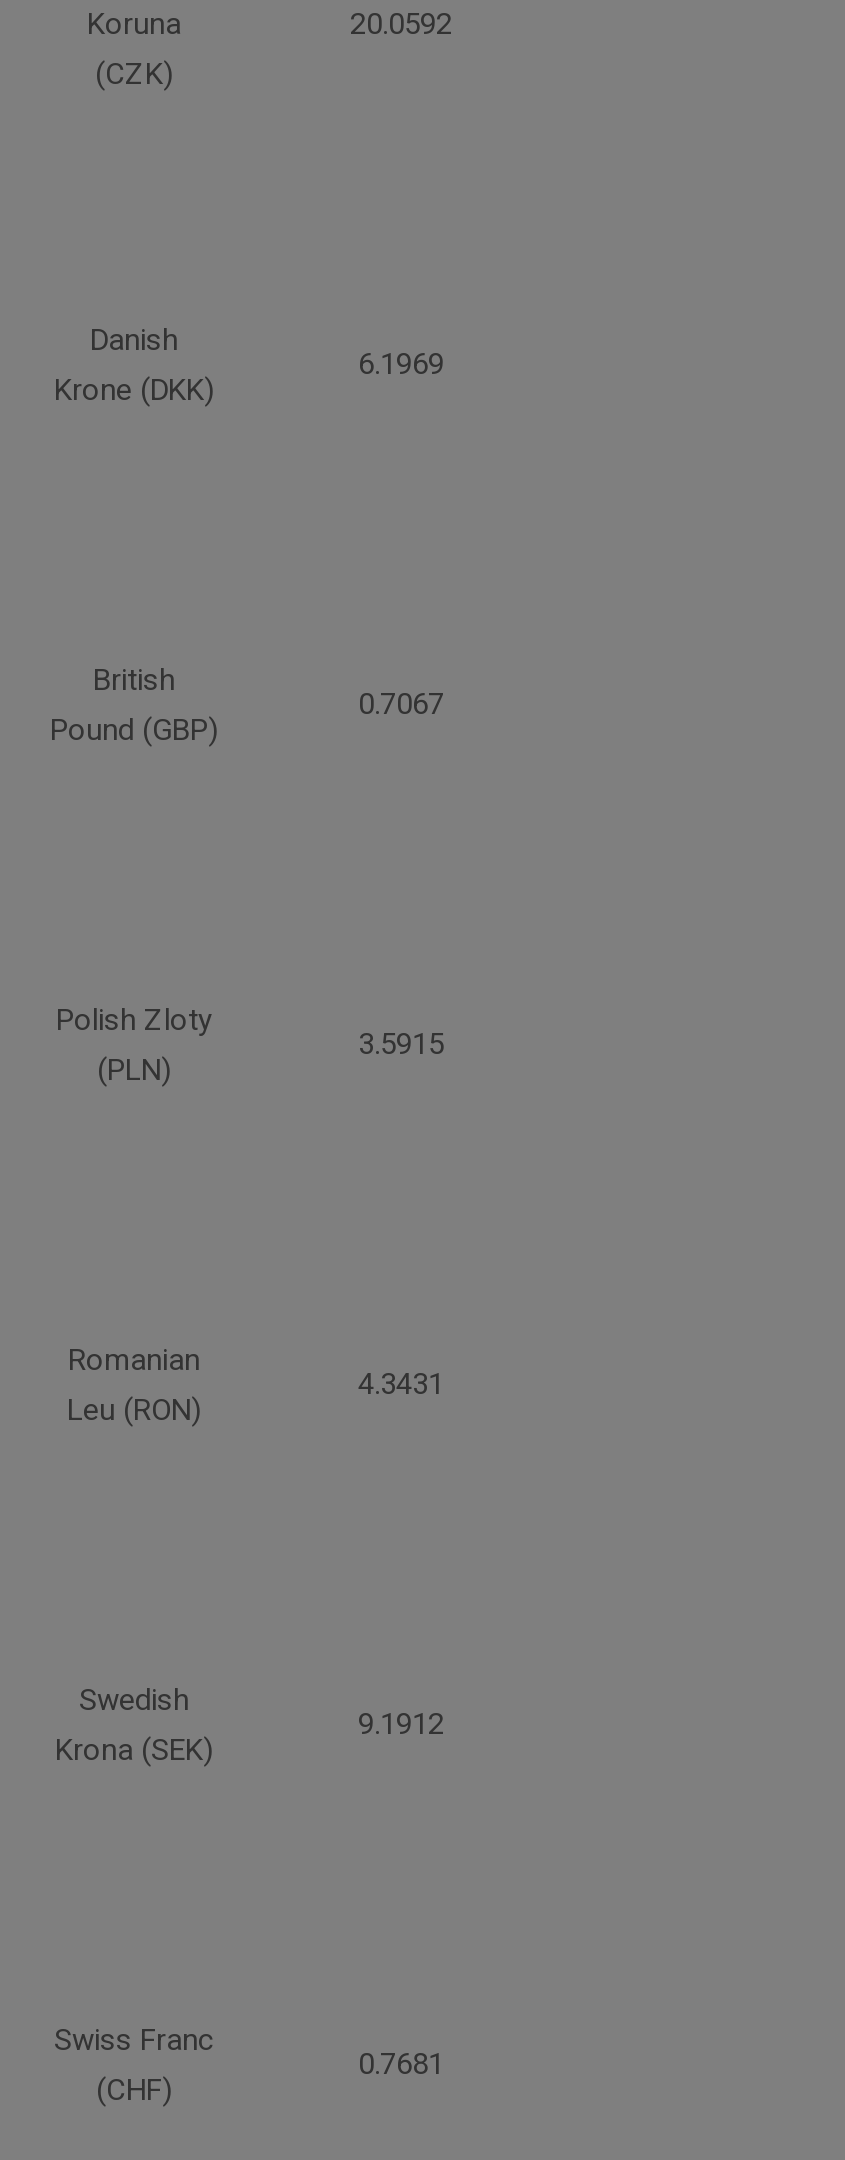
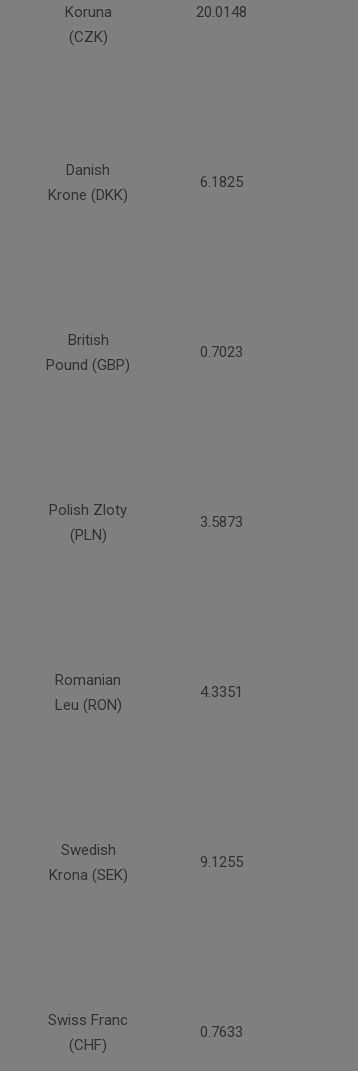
- 20.0592
+ 20.0148

- 6.1969
+ 6.1825

- 0.7067
+ 0.7023

- 3.5915
+ 3.5873

- 4.3431
+ 4.3351

- 9.1912
+ 9.1255

- 0.7681
+ 0.7633
